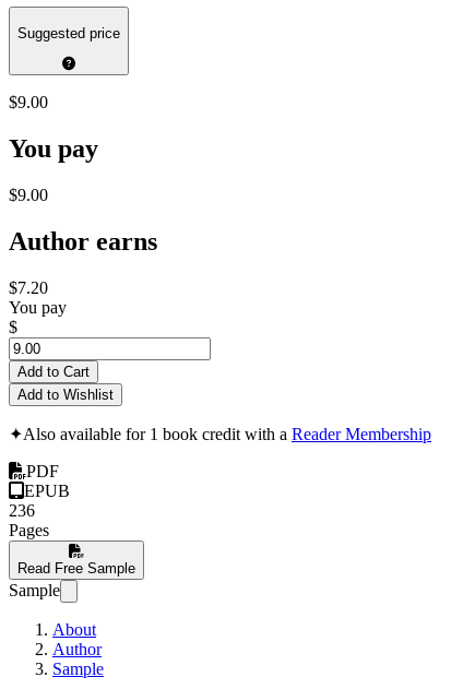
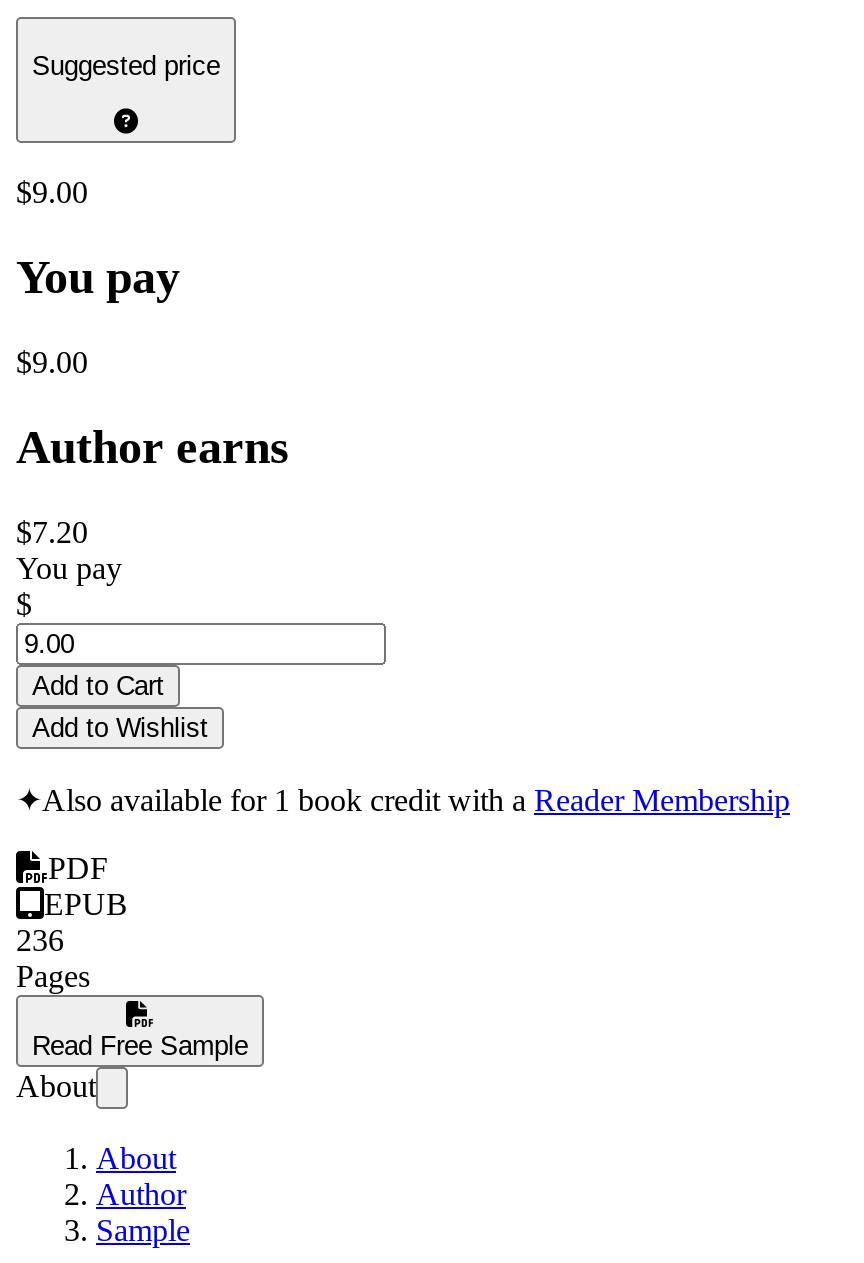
- Sample
+ About
